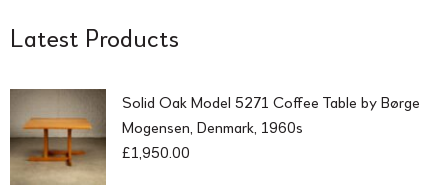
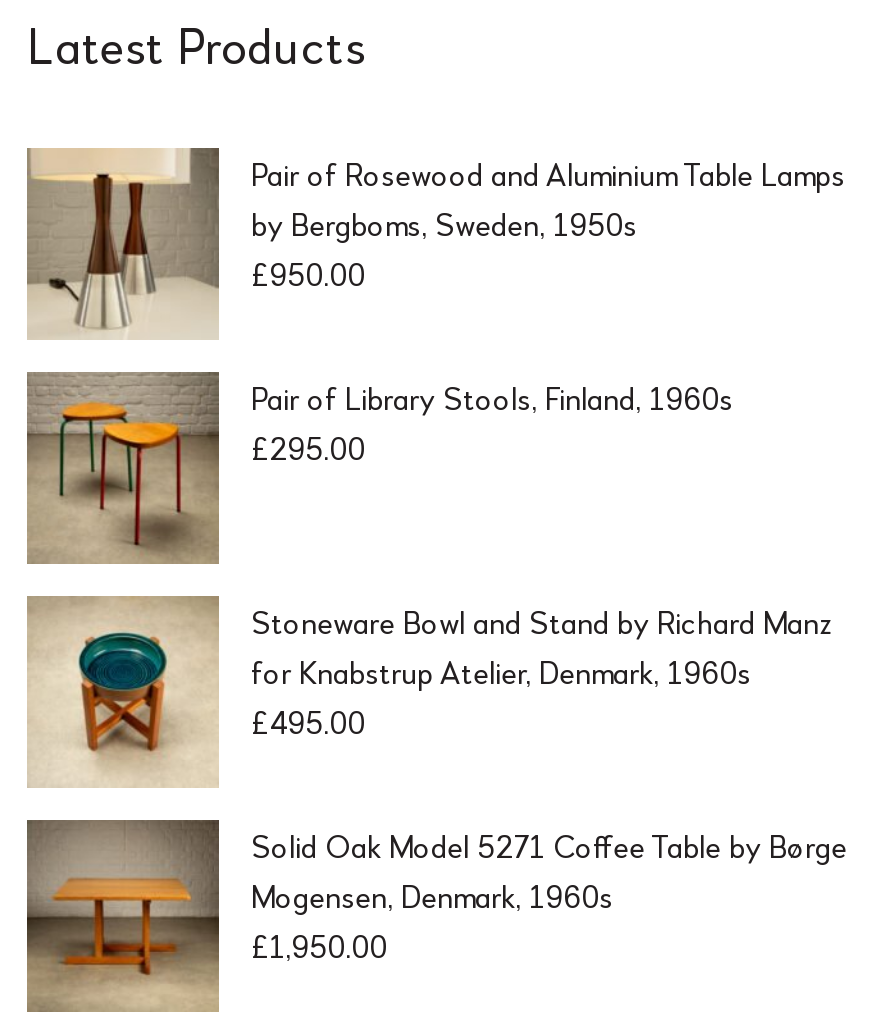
+ [image]
+ Pair of Rosewood and Aluminium Table Lamps
+ by Bergboms, Sweden, 1950s
+ £950.00
+ Pair of Library Stools, Finland, 1960s
+ £295.00

+ [image]
+ Stoneware Bowl and Stand by Richard Manz
+ for Knabstrup Atelier, Denmark, 1960s
+ £495.00

+ [image]
